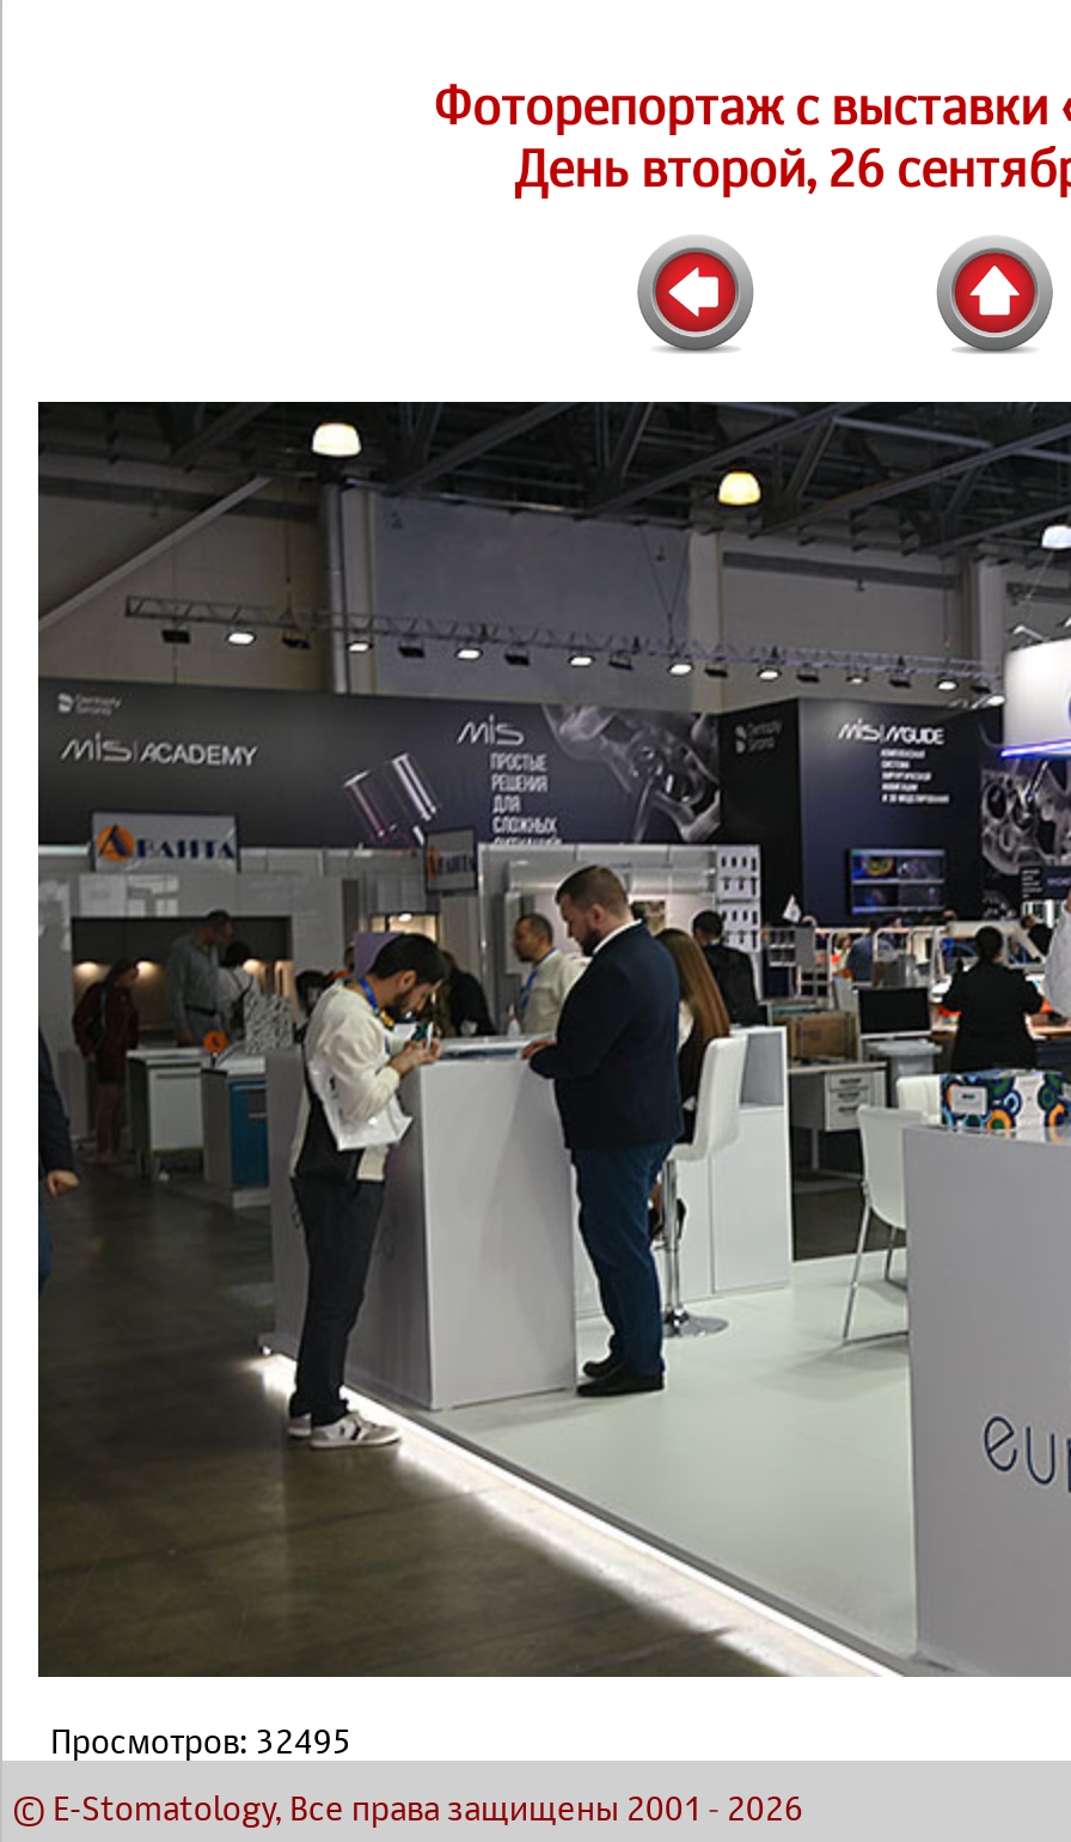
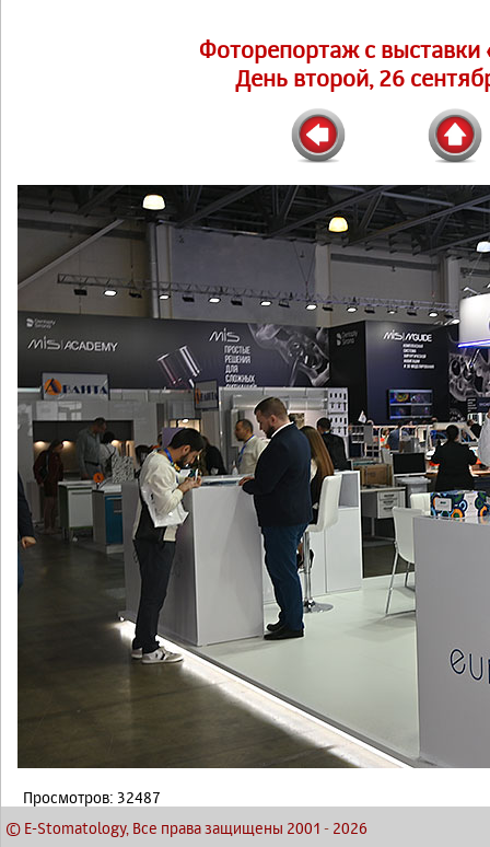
- Просмотров: 32495
+ Просмотров: 32487
